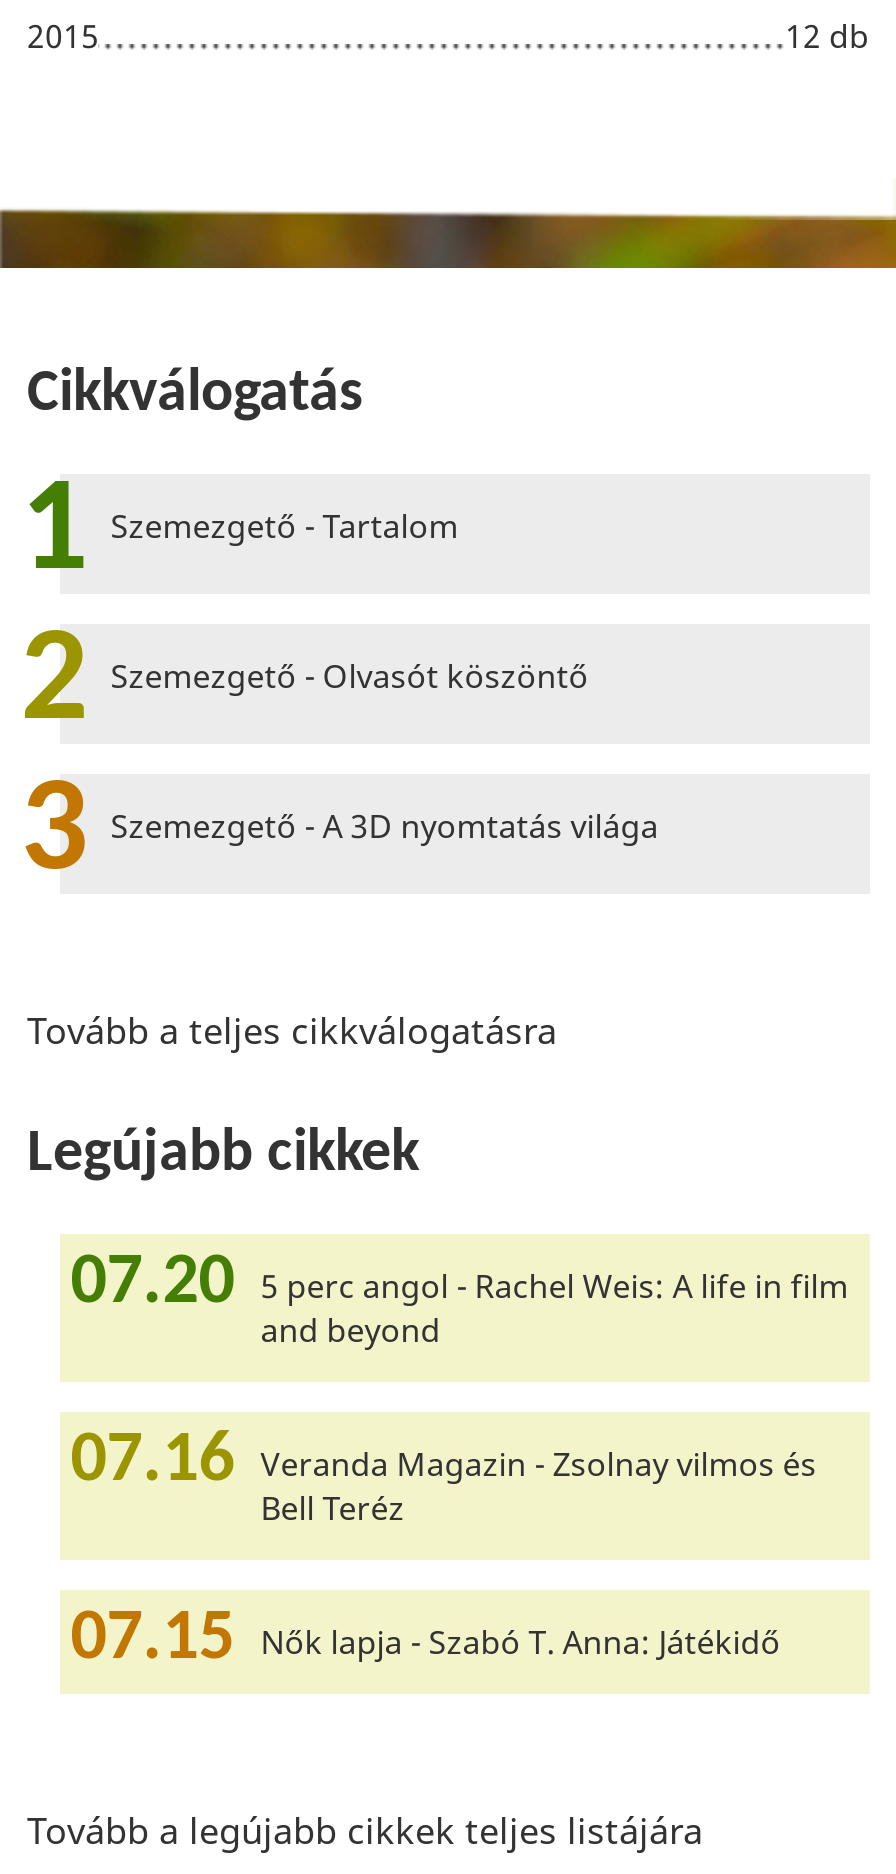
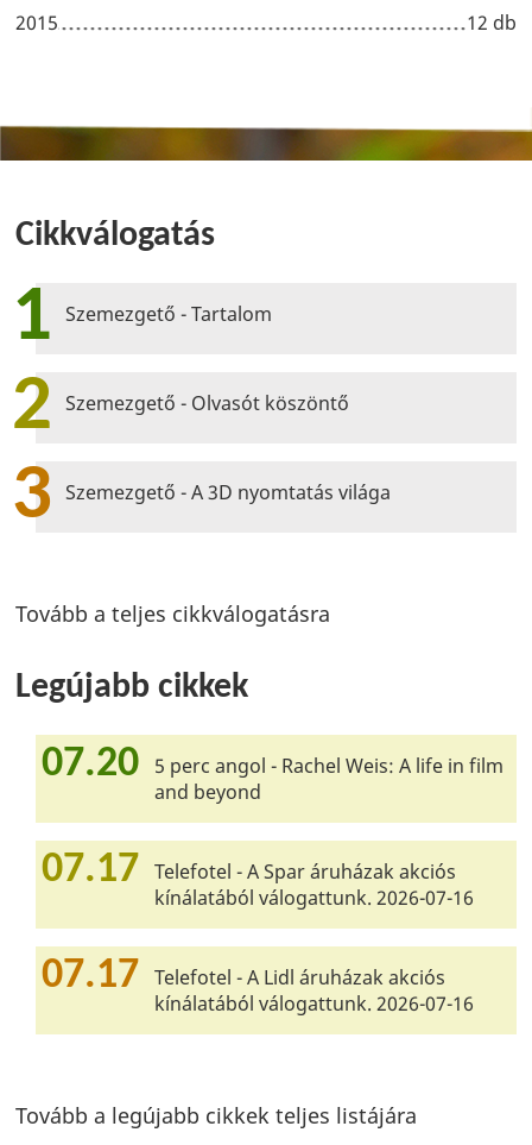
- 07.16 Veranda Magazin - Zsolnay vilmos és
- Bell Teréz
+ 07.17 Telefotel - A Spar áruházak akciós
+ kínálatából válogattunk. 2026-07-16

- 07.15 Nők lapja - Szabó T. Anna: Játékidő
+ 07.17 Telefotel - A Lidl áruházak akciós
+ kínálatából válogattunk. 2026-07-16
